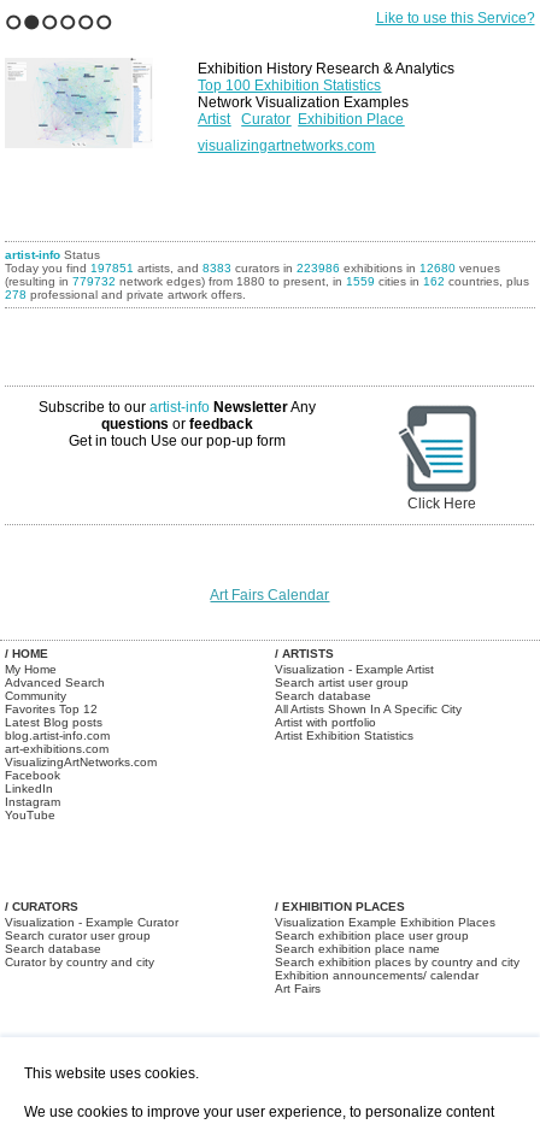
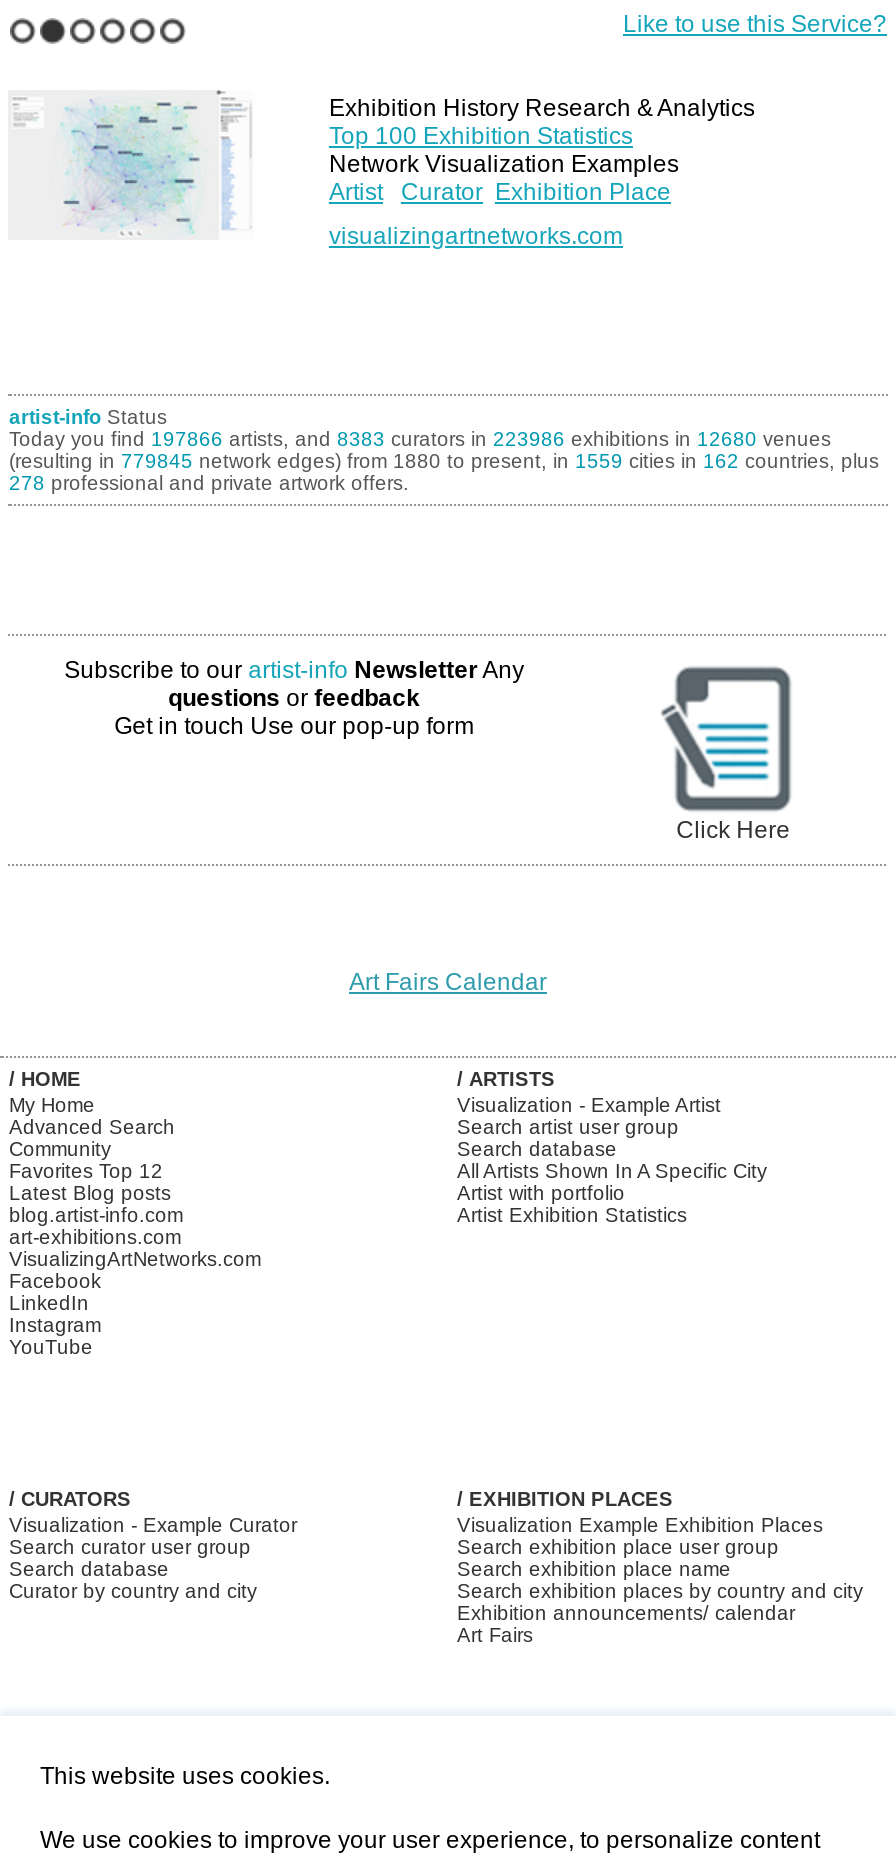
- Today you find 197851 artists, and 8383 curators in 223986 exhibitions in 12680 venues
+ Today you find 197866 artists, and 8383 curators in 223986 exhibitions in 12680 venues

- (resulting in 779732 network edges) from 1880 to present, in 1559 cities in 162 countries, plus
+ (resulting in 779845 network edges) from 1880 to present, in 1559 cities in 162 countries, plus
